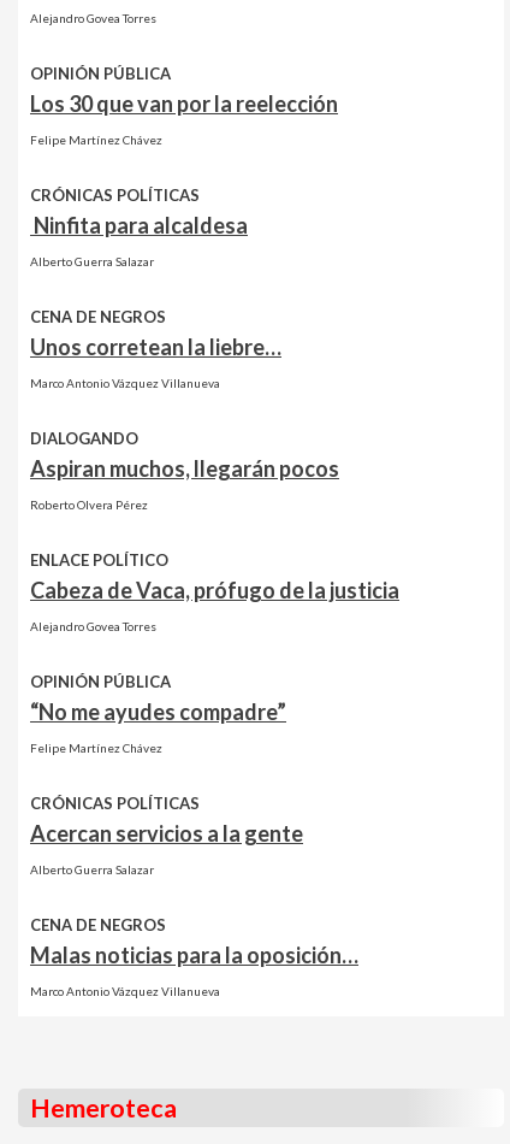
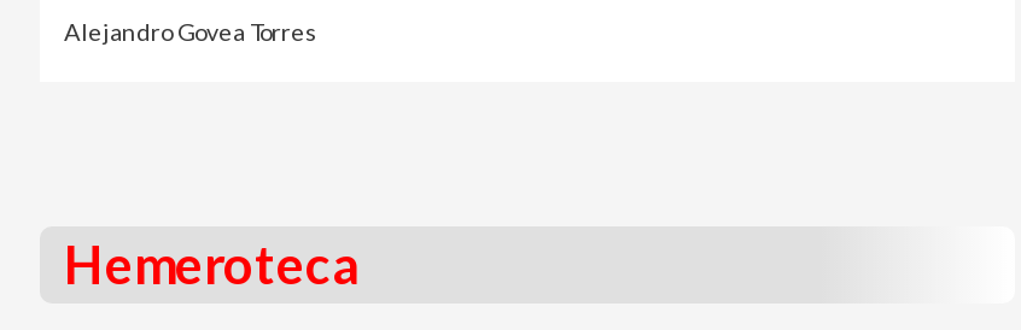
- OPINIÓN PÚBLICA
- Los 30 que van por la reelección
- Felipe Martínez Chávez
- CRÓNICAS POLÍTICAS
- Ninfita para alcaldesa
- Alberto Guerra Salazar
- CENA DE NEGROS
- Unos corretean la liebre…
- Marco Antonio Vázquez Villanueva
- DIALOGANDO
- Aspiran muchos, llegarán pocos
- Roberto Olvera Pérez
- ENLACE POLÍTICO
- Cabeza de Vaca, prófugo de la justicia
- Alejandro Govea Torres
- OPINIÓN PÚBLICA
- “No me ayudes compadre”
- Felipe Martínez Chávez
- CRÓNICAS POLÍTICAS
- Acercan servicios a la gente
- Alberto Guerra Salazar
- CENA DE NEGROS
- Malas noticias para la oposición…
- Marco Antonio Vázquez Villanueva
